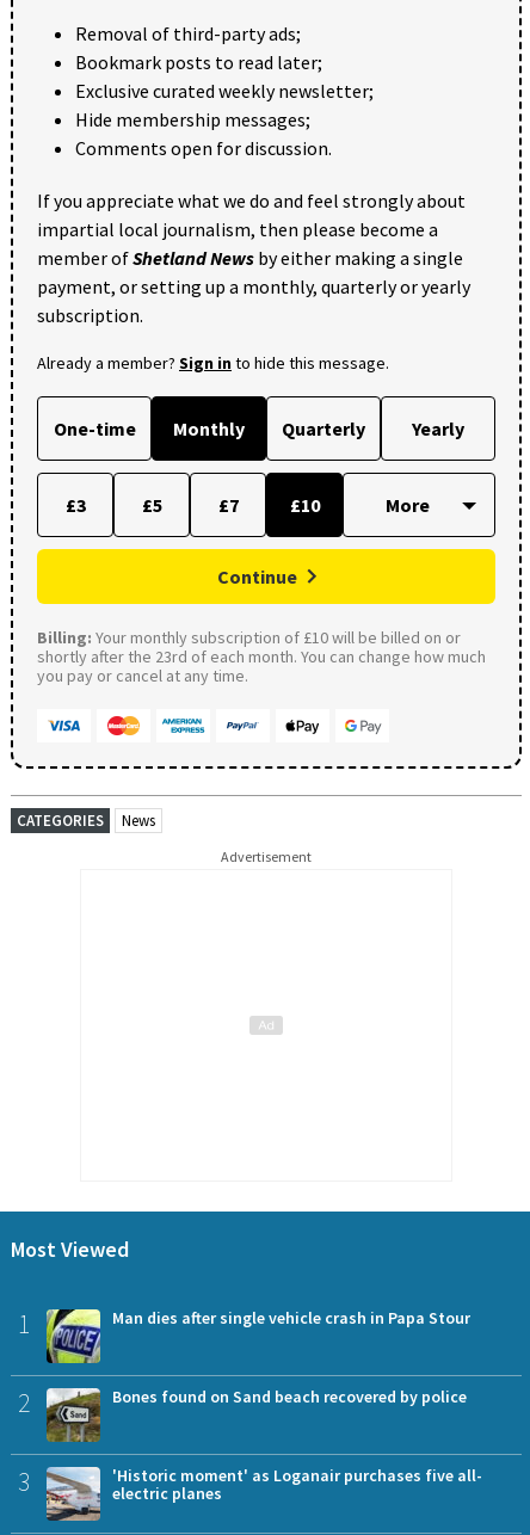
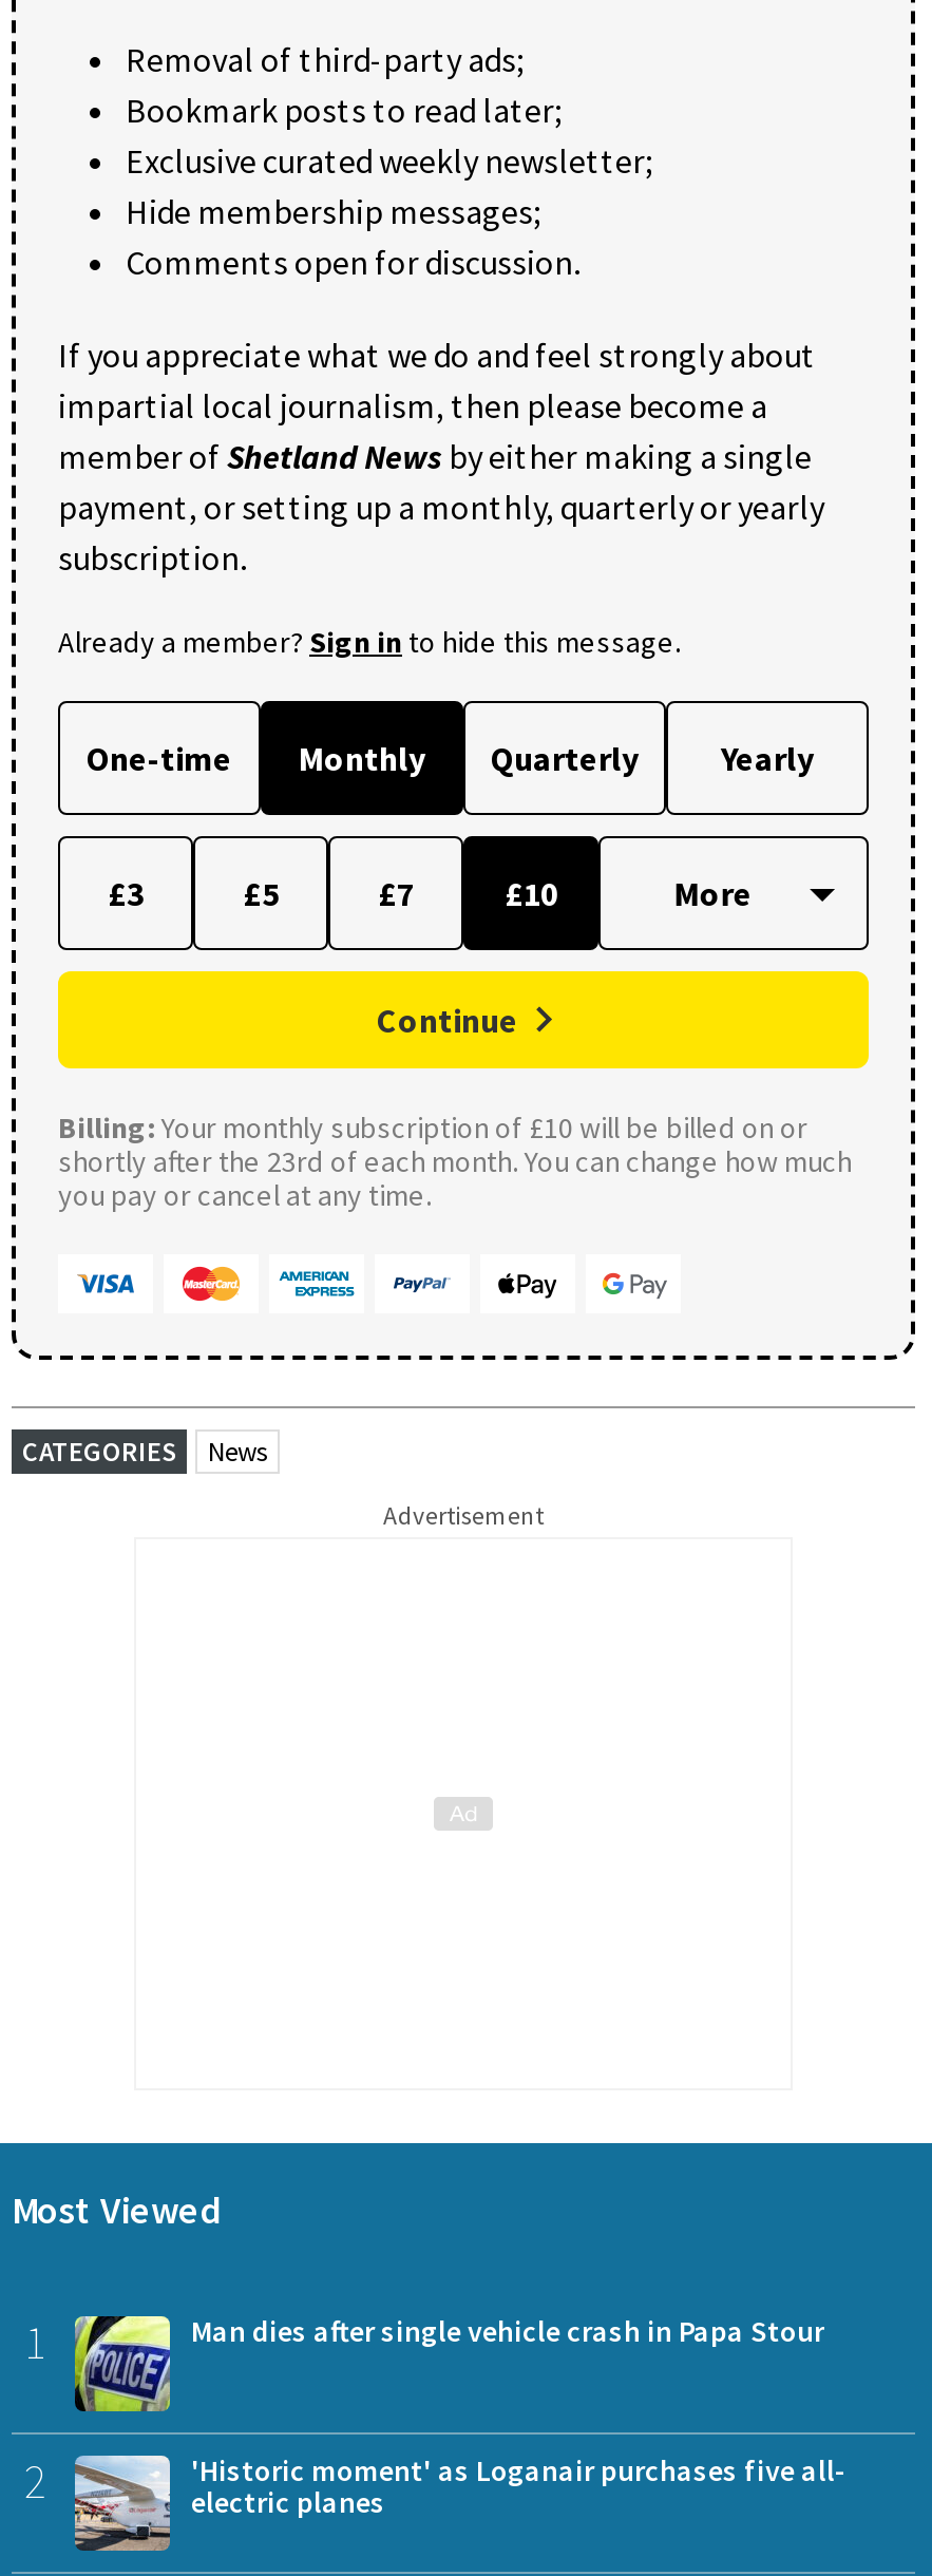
- [image]
- Bones found on Sand beach recovered by police
- 3
